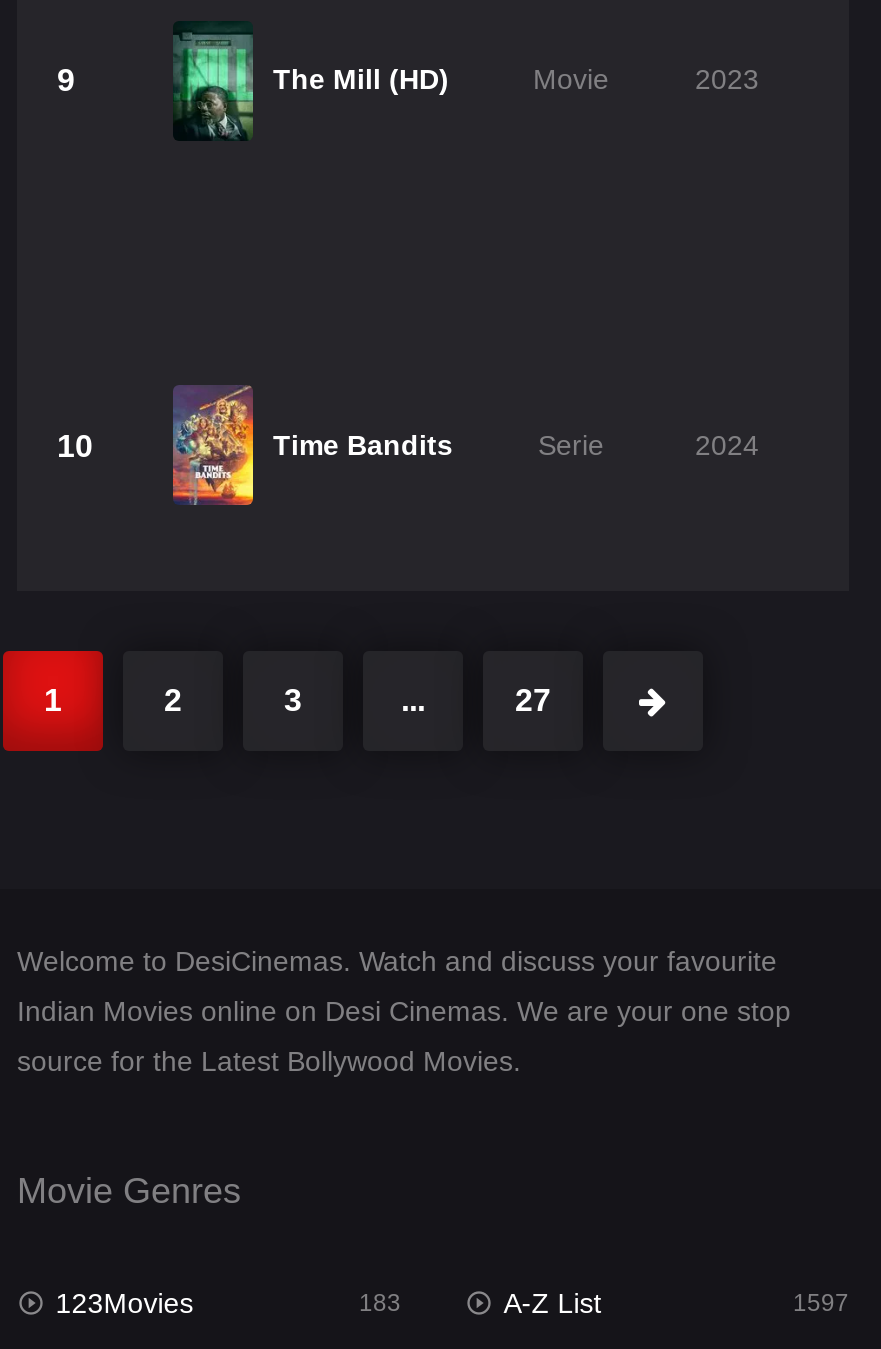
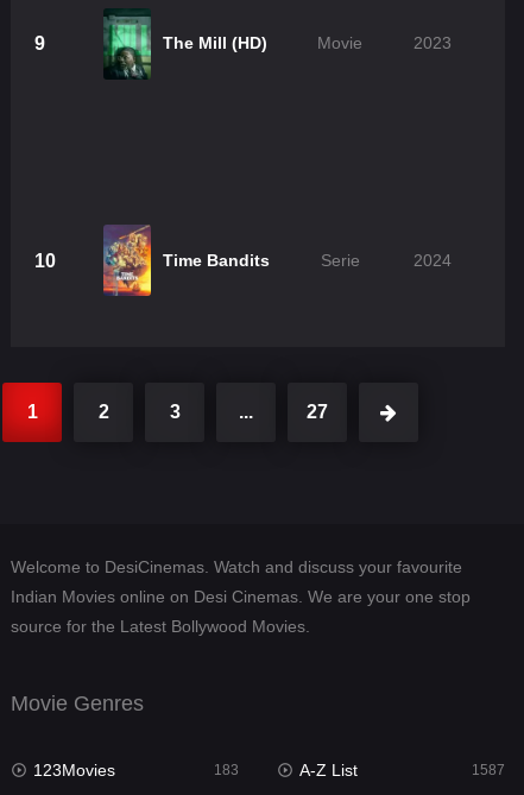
- 1597
+ 1587
